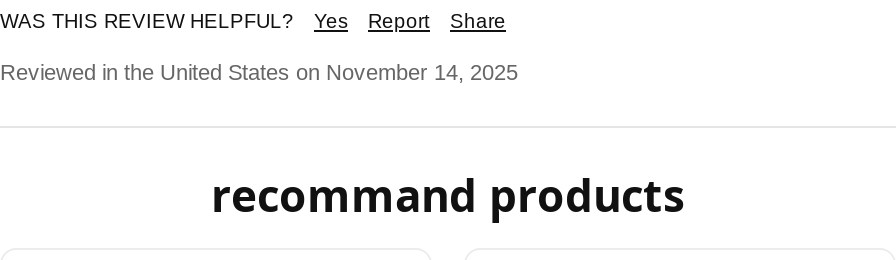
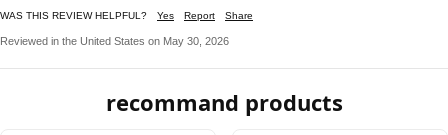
- Reviewed in the United States on November 14, 2025
+ Reviewed in the United States on May 30, 2026
